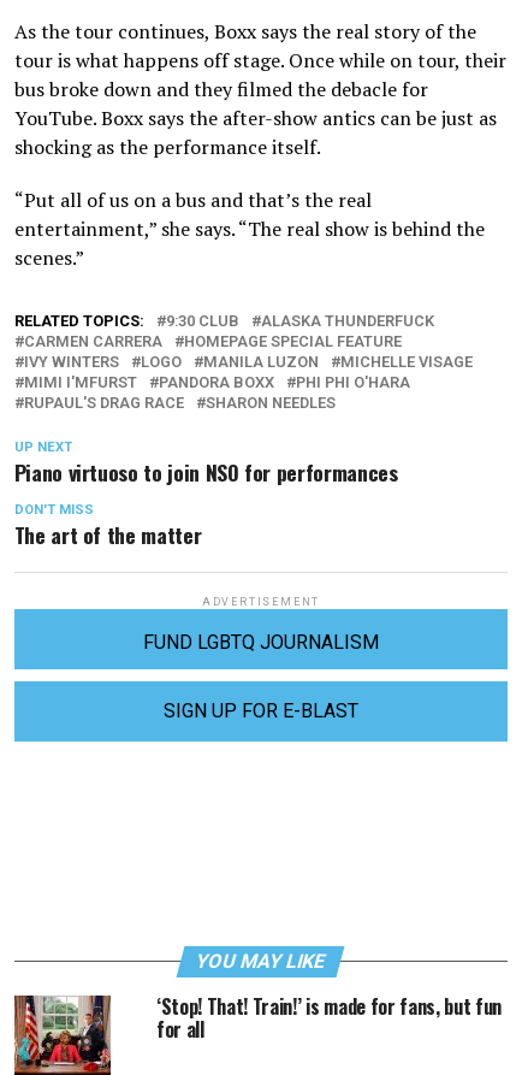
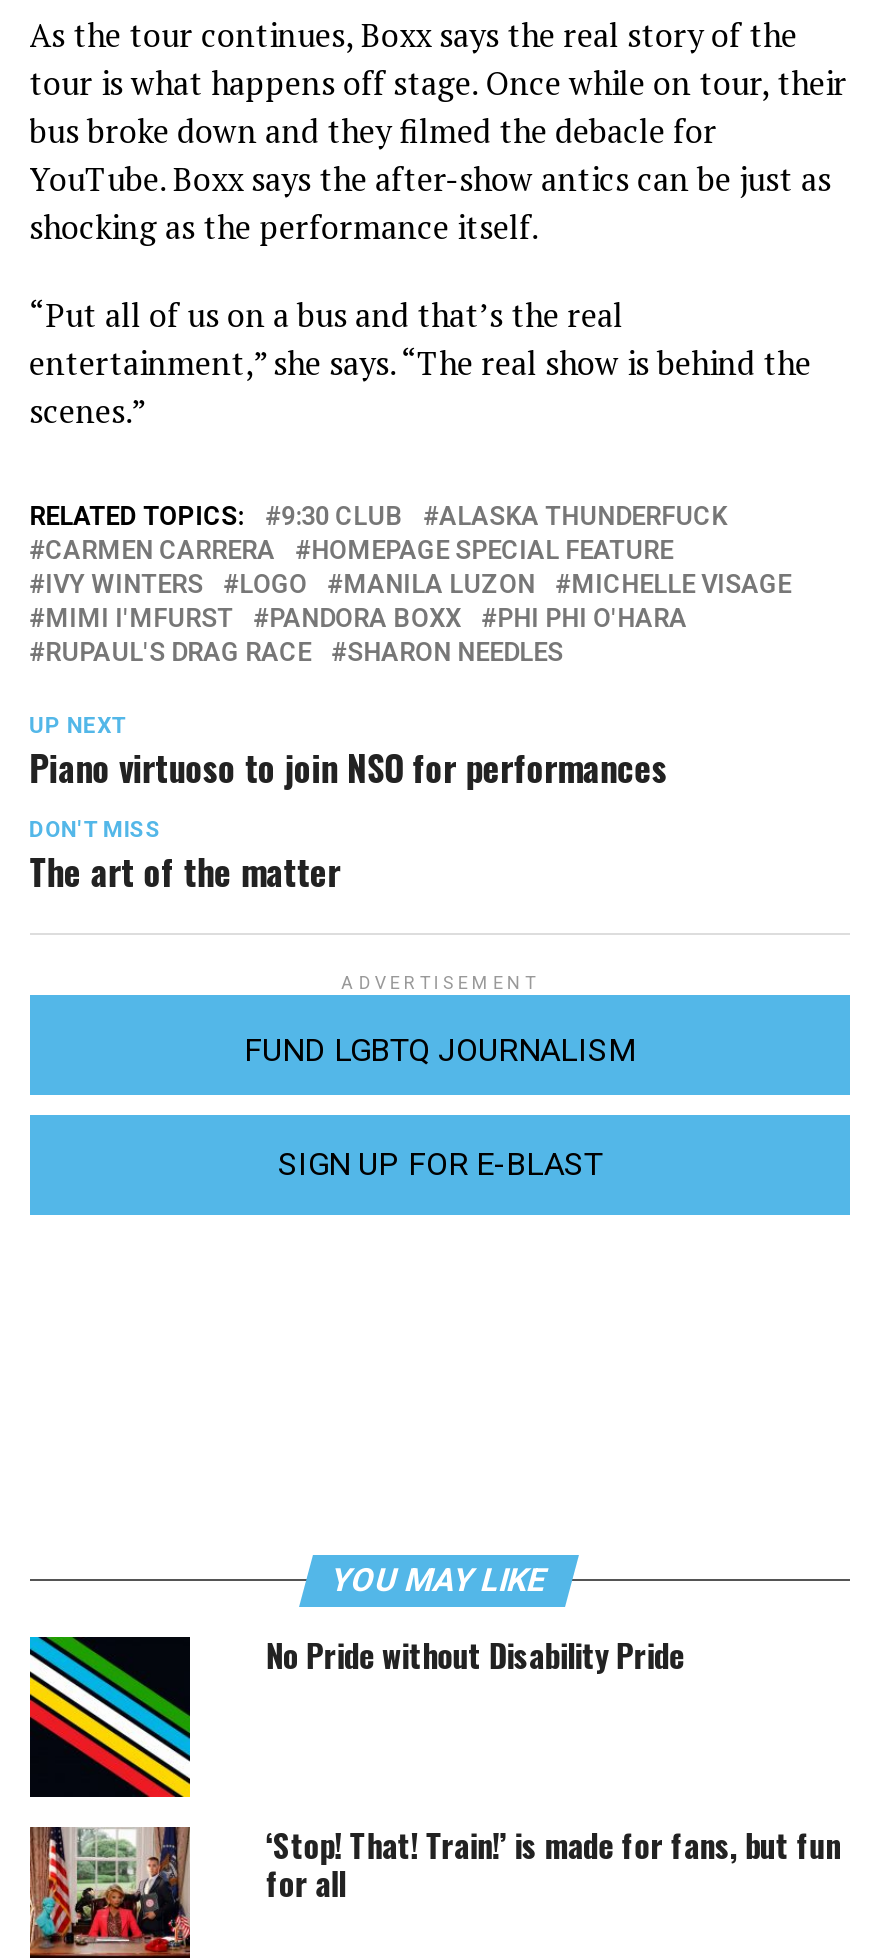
+ [image]
+ No Pride without Disability Pride
